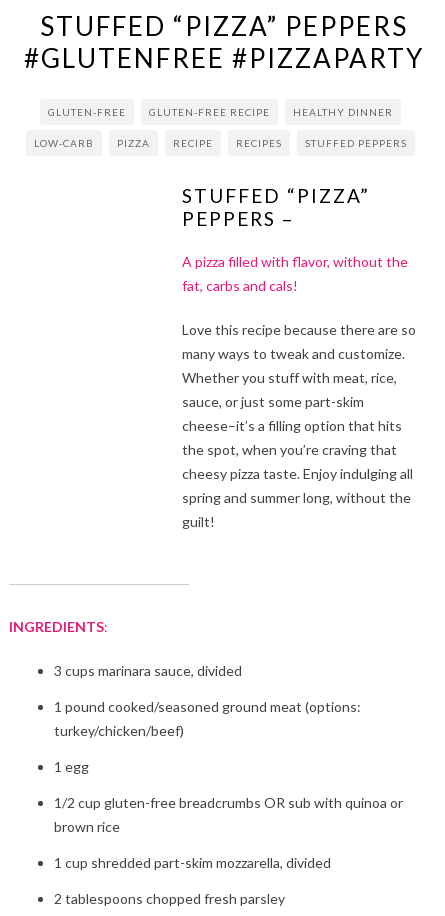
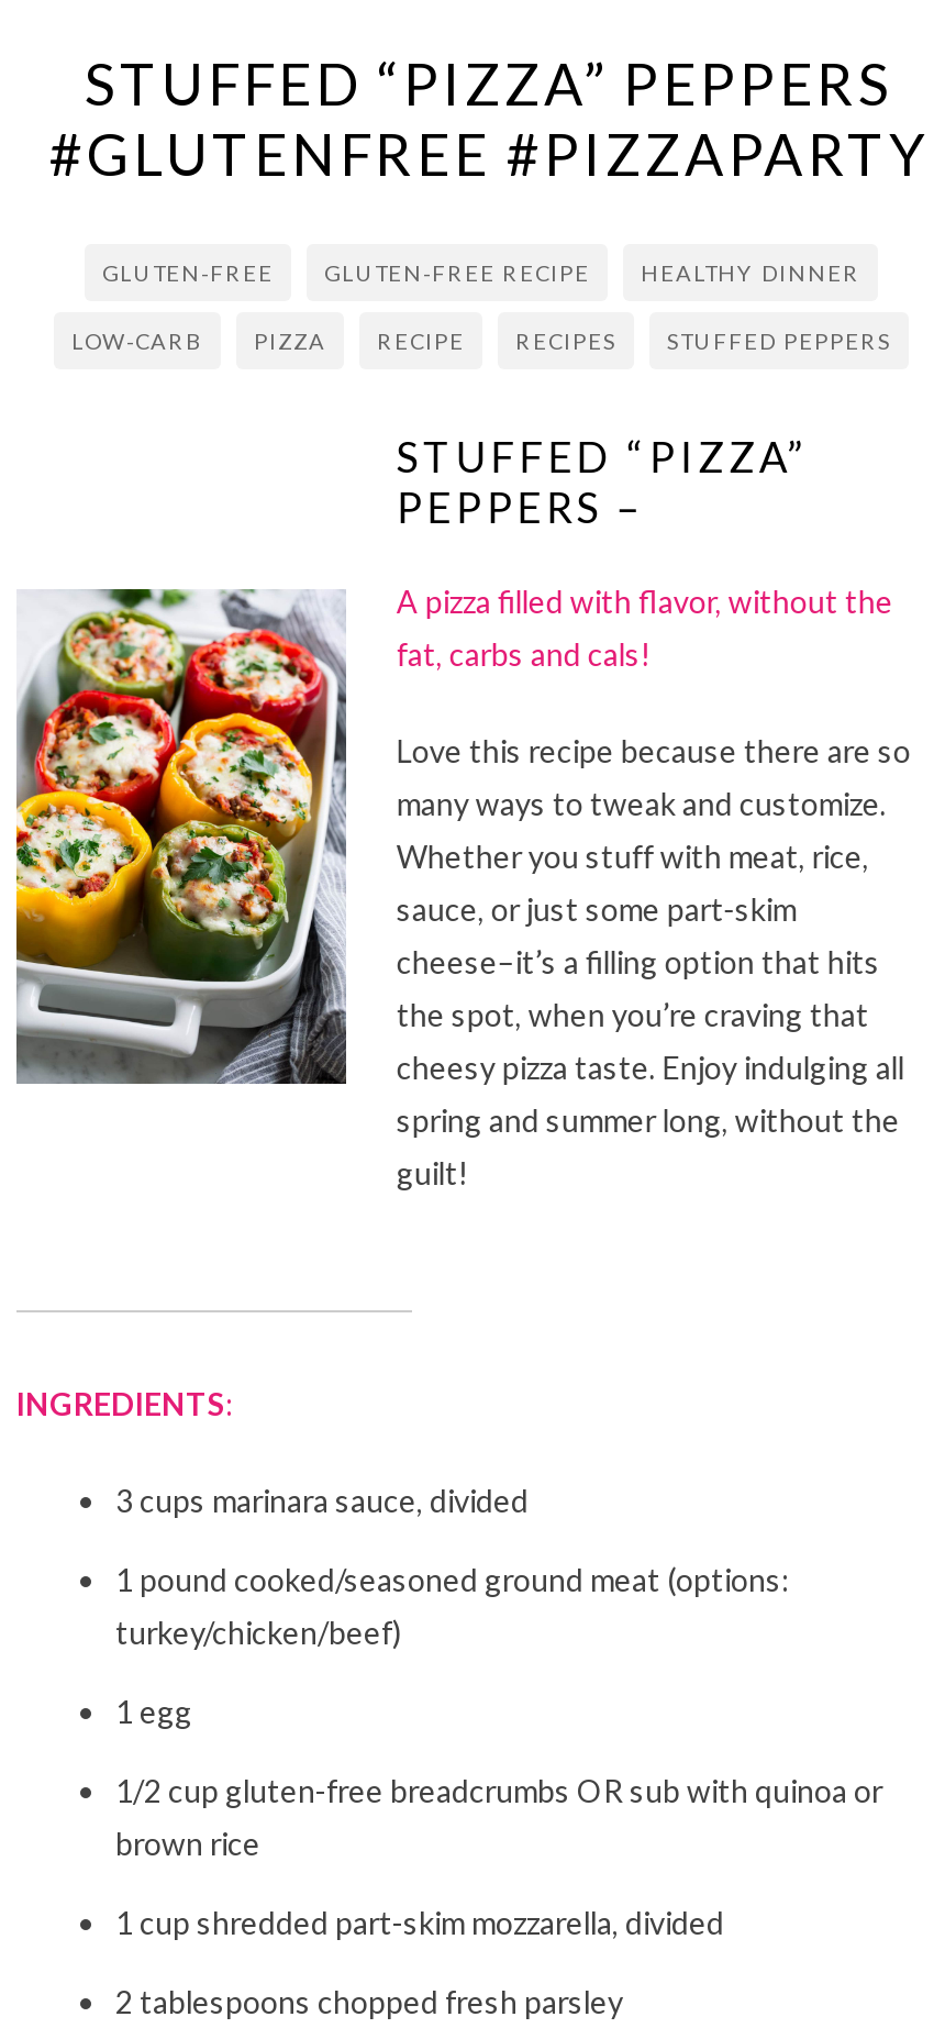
+ [image]
